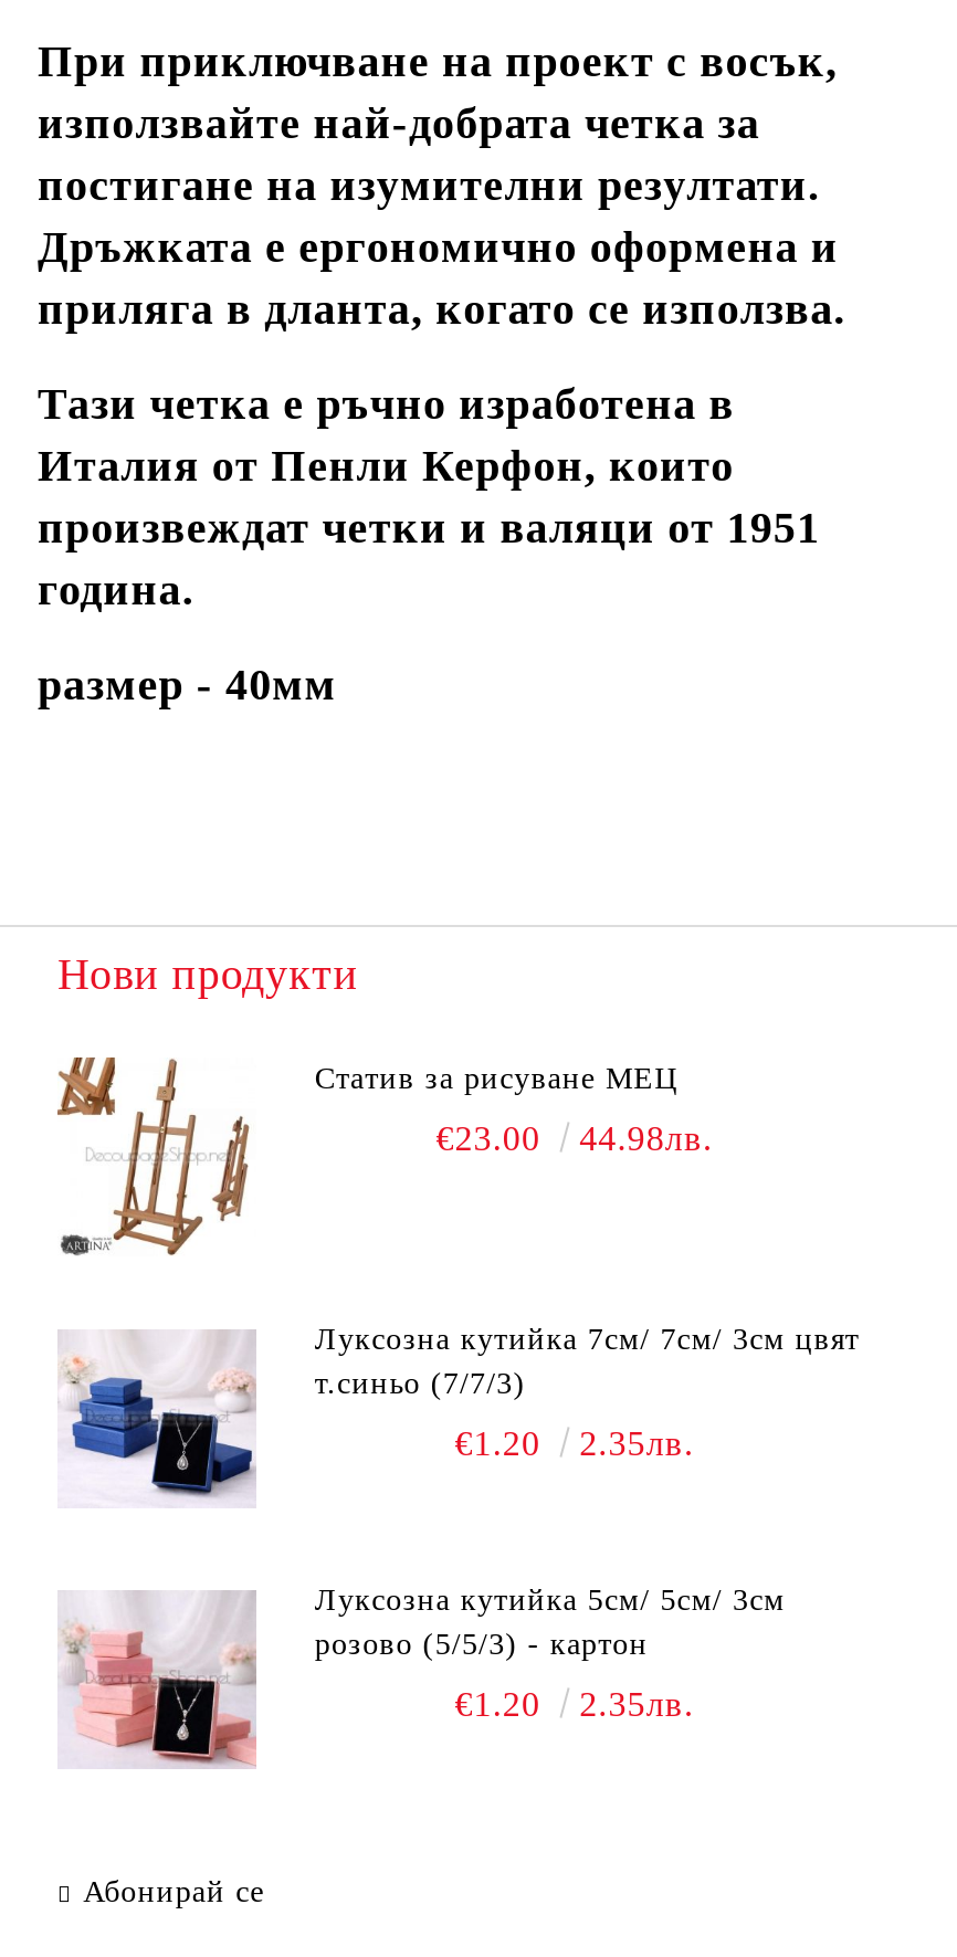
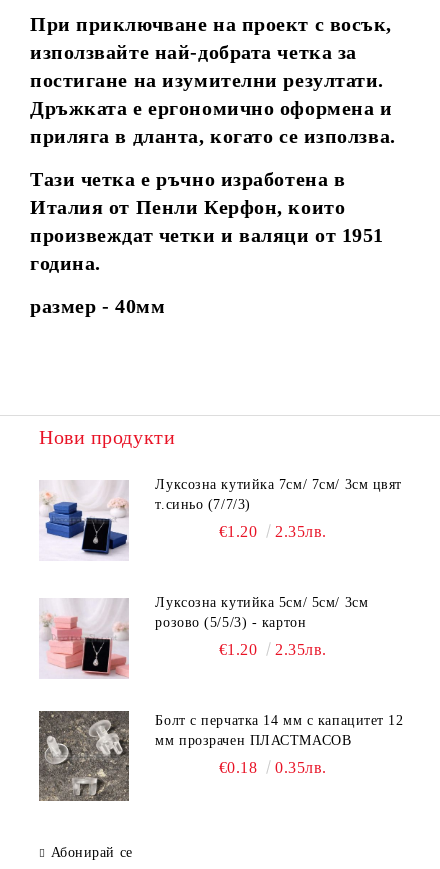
- [image]
- Статив за рисуване МЕЦ
- €23.00
- 44.98лв.

moved up: [image] | т.синьо (7/7/3) | €1.20 | 2.35лв. | розово (5/5/3) - картон | €1.20 | 2.35лв.

+ [image]
+ Болт с перчатка 14 мм с капацитет 12
+ мм прозрачен ПЛАСТМАСОВ
+ €0.18
+ 0.35лв.
